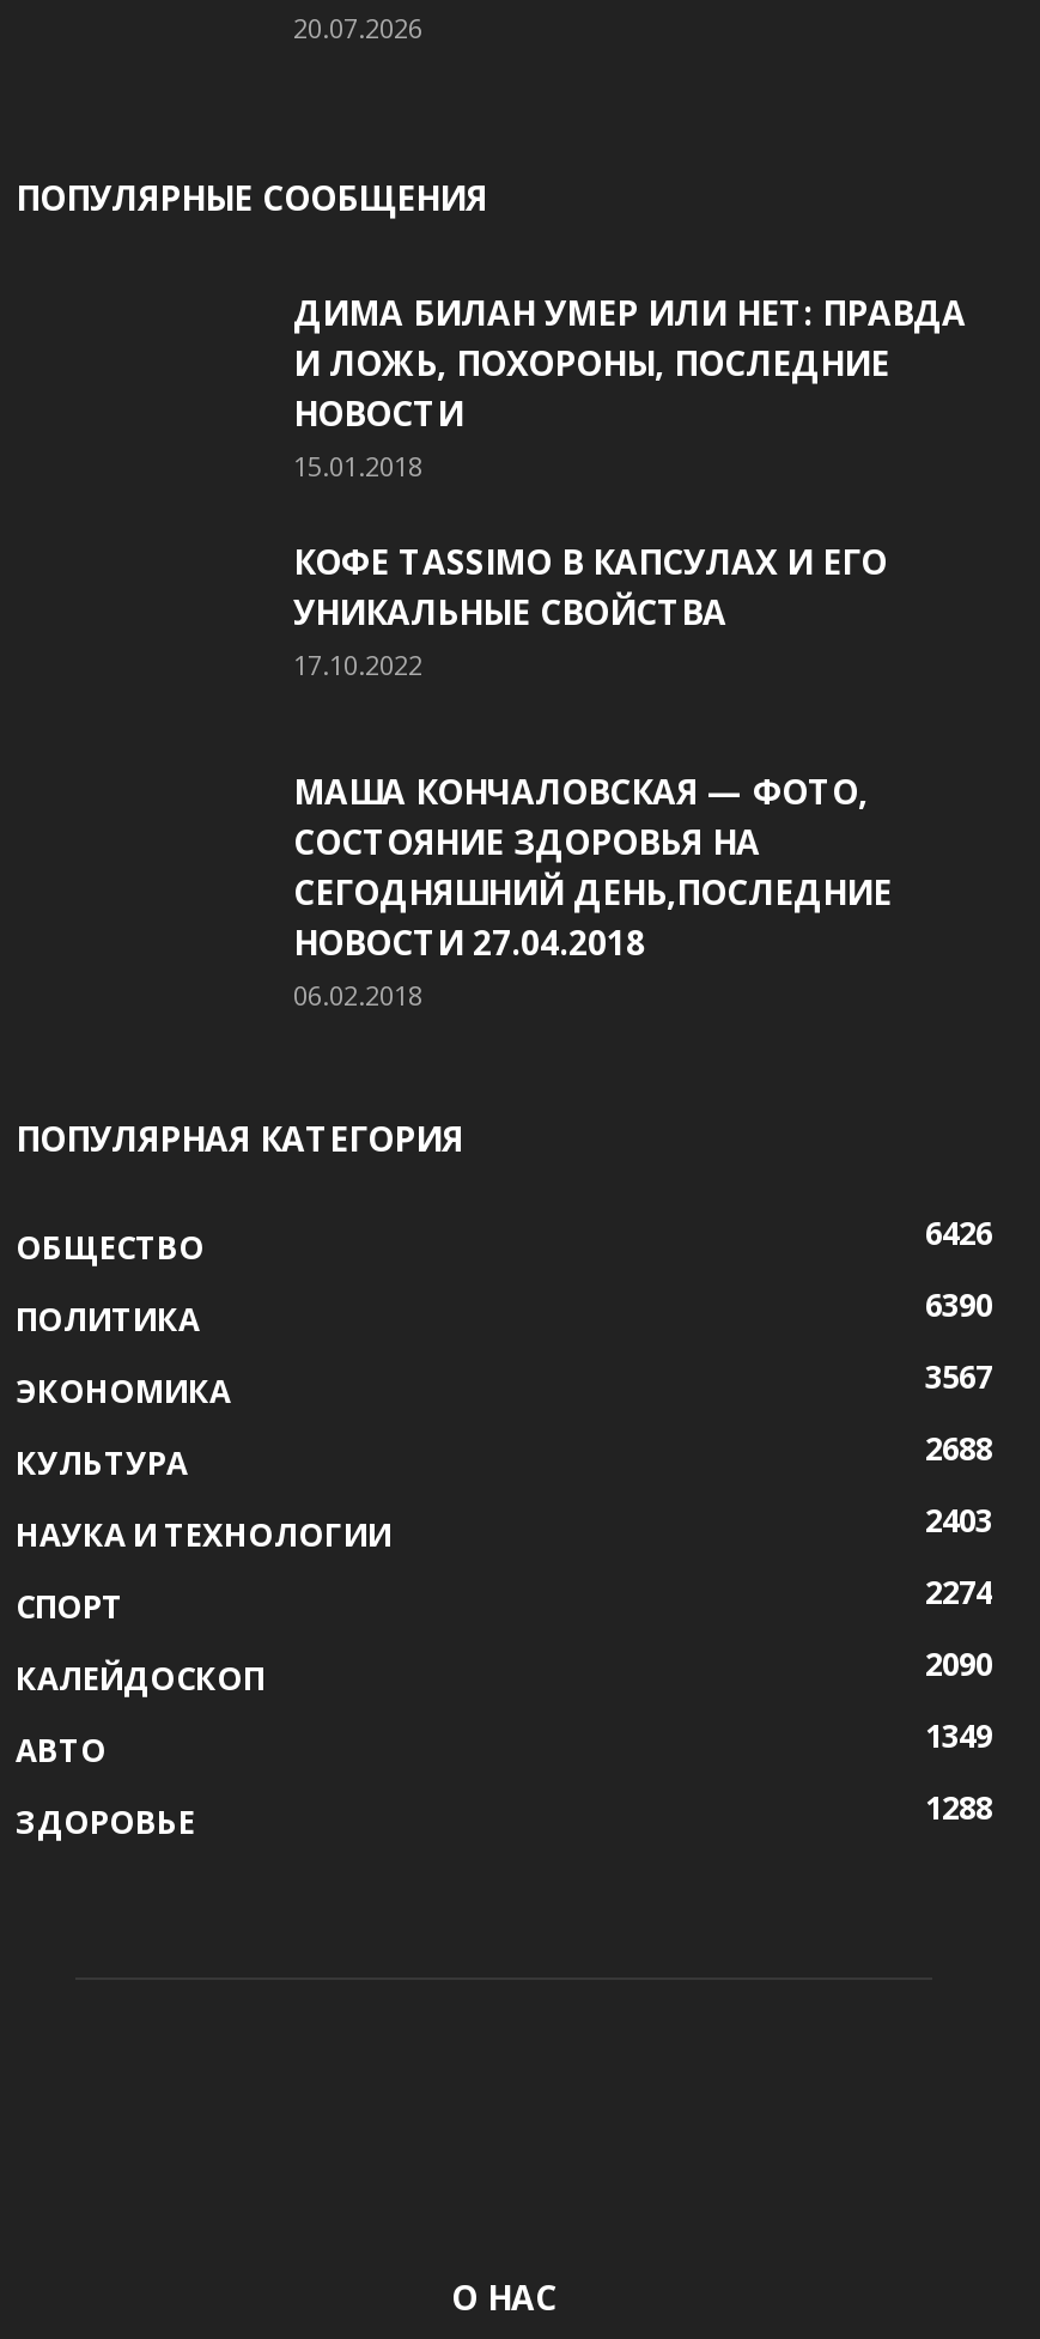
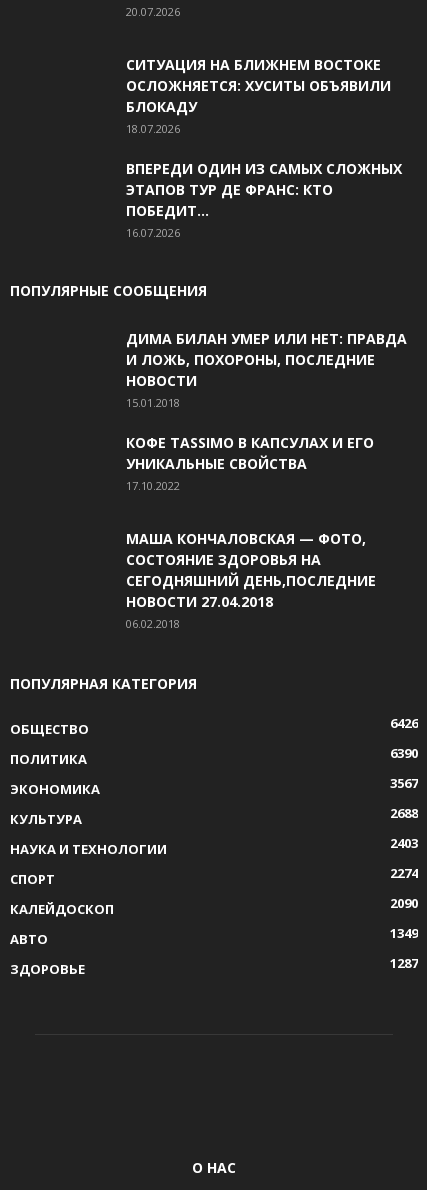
+ СИТУАЦИЯ НА БЛИЖНЕМ ВОСТОКЕ
+ ОСЛОЖНЯЕТСЯ: ХУСИТЫ ОБЪЯВИЛИ
+ БЛОКАДУ
+ 18.07.2026
+ ВПЕРЕДИ ОДИН ИЗ САМЫХ СЛОЖНЫХ
+ ЭТАПОВ ТУР ДЕ ФРАНС: КТО
+ ПОБЕДИТ...
+ 16.07.2026

- 1288
+ 1287
